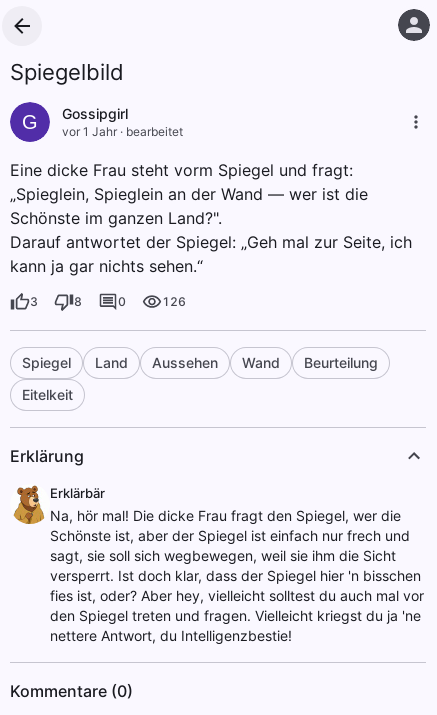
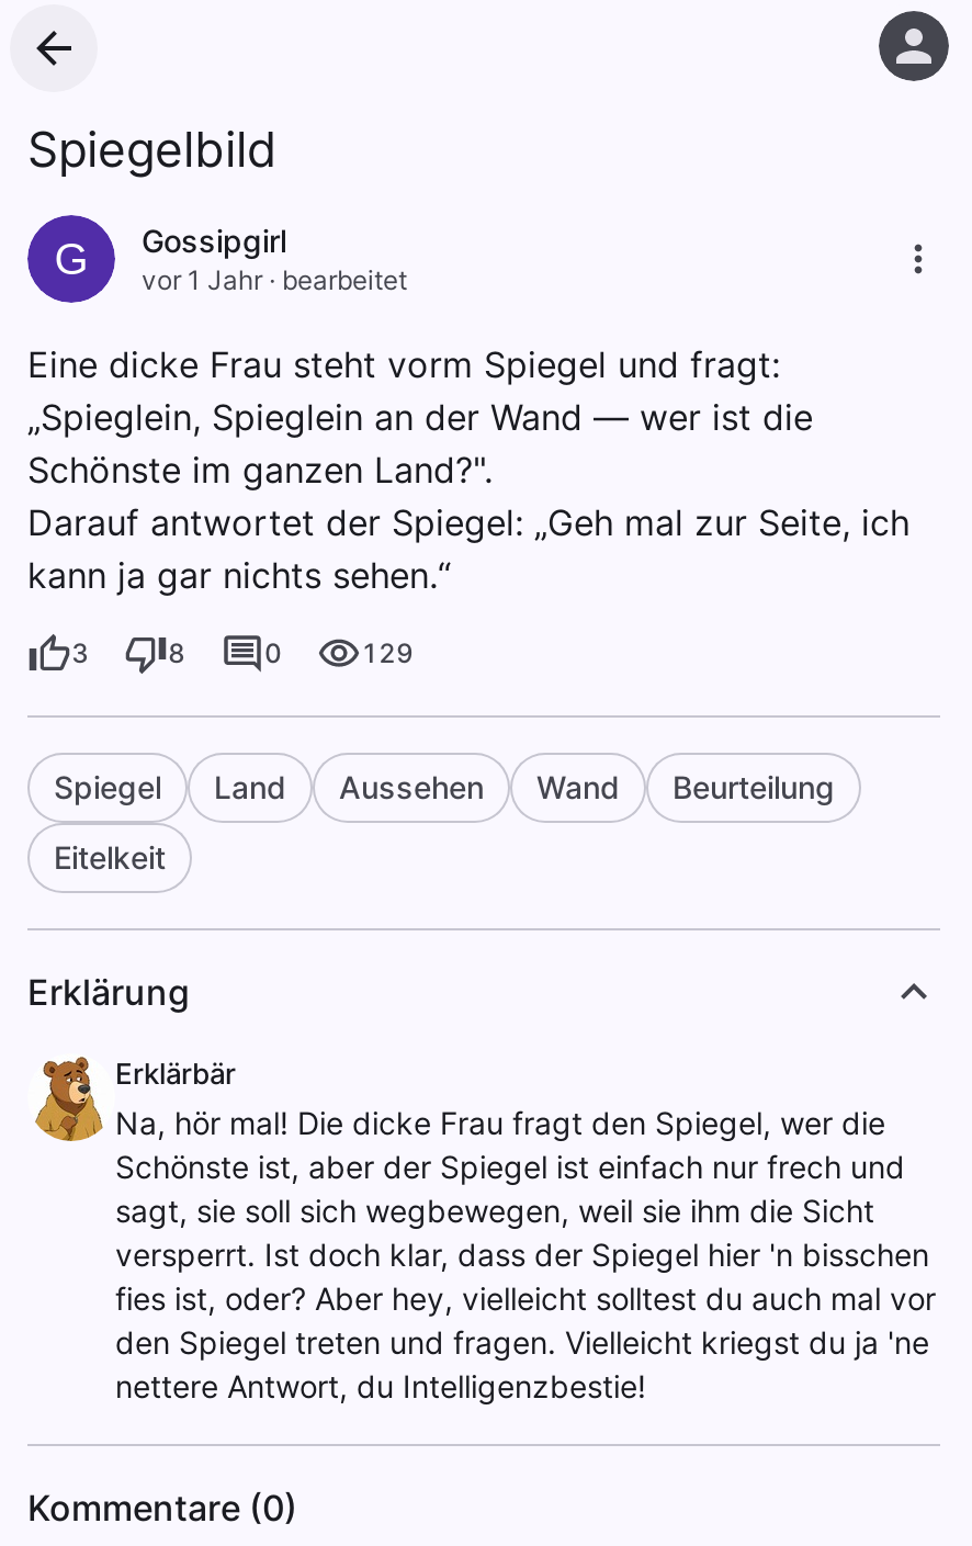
- 126
+ 129
